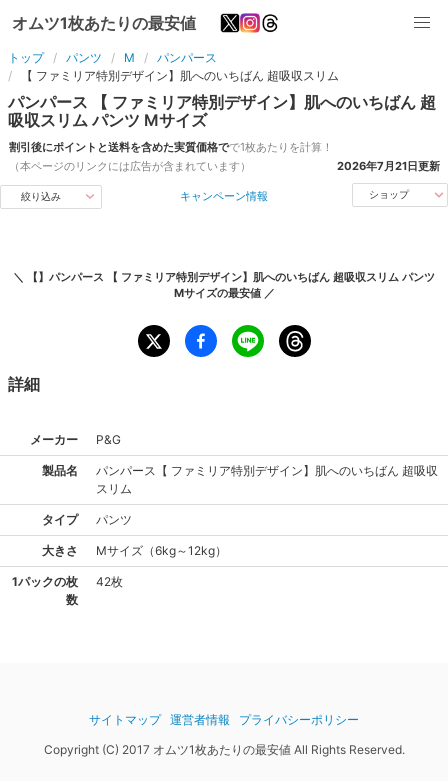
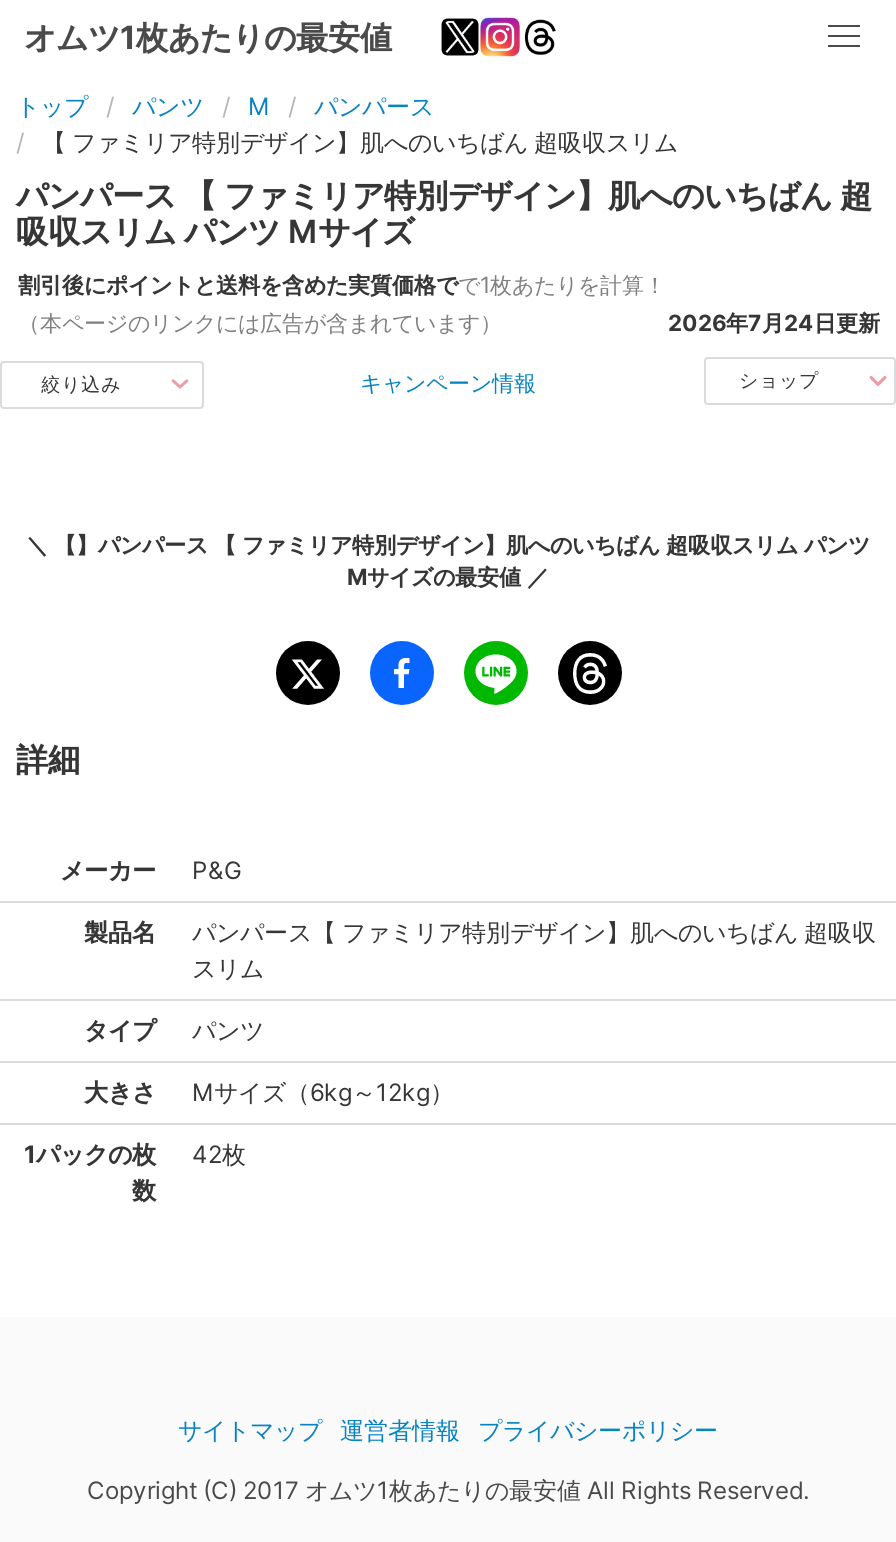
- 2026年7月21日更新
+ 2026年7月24日更新
